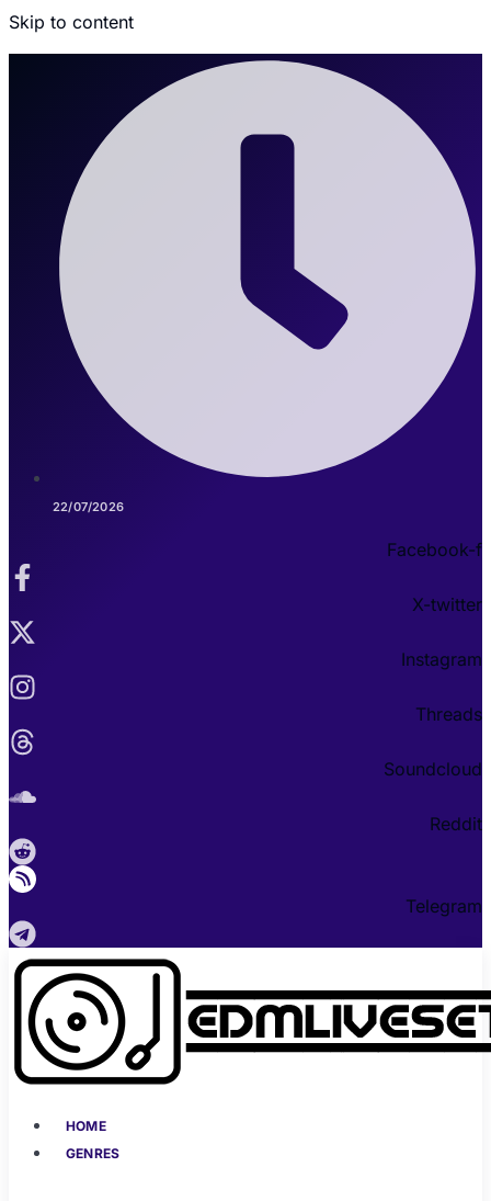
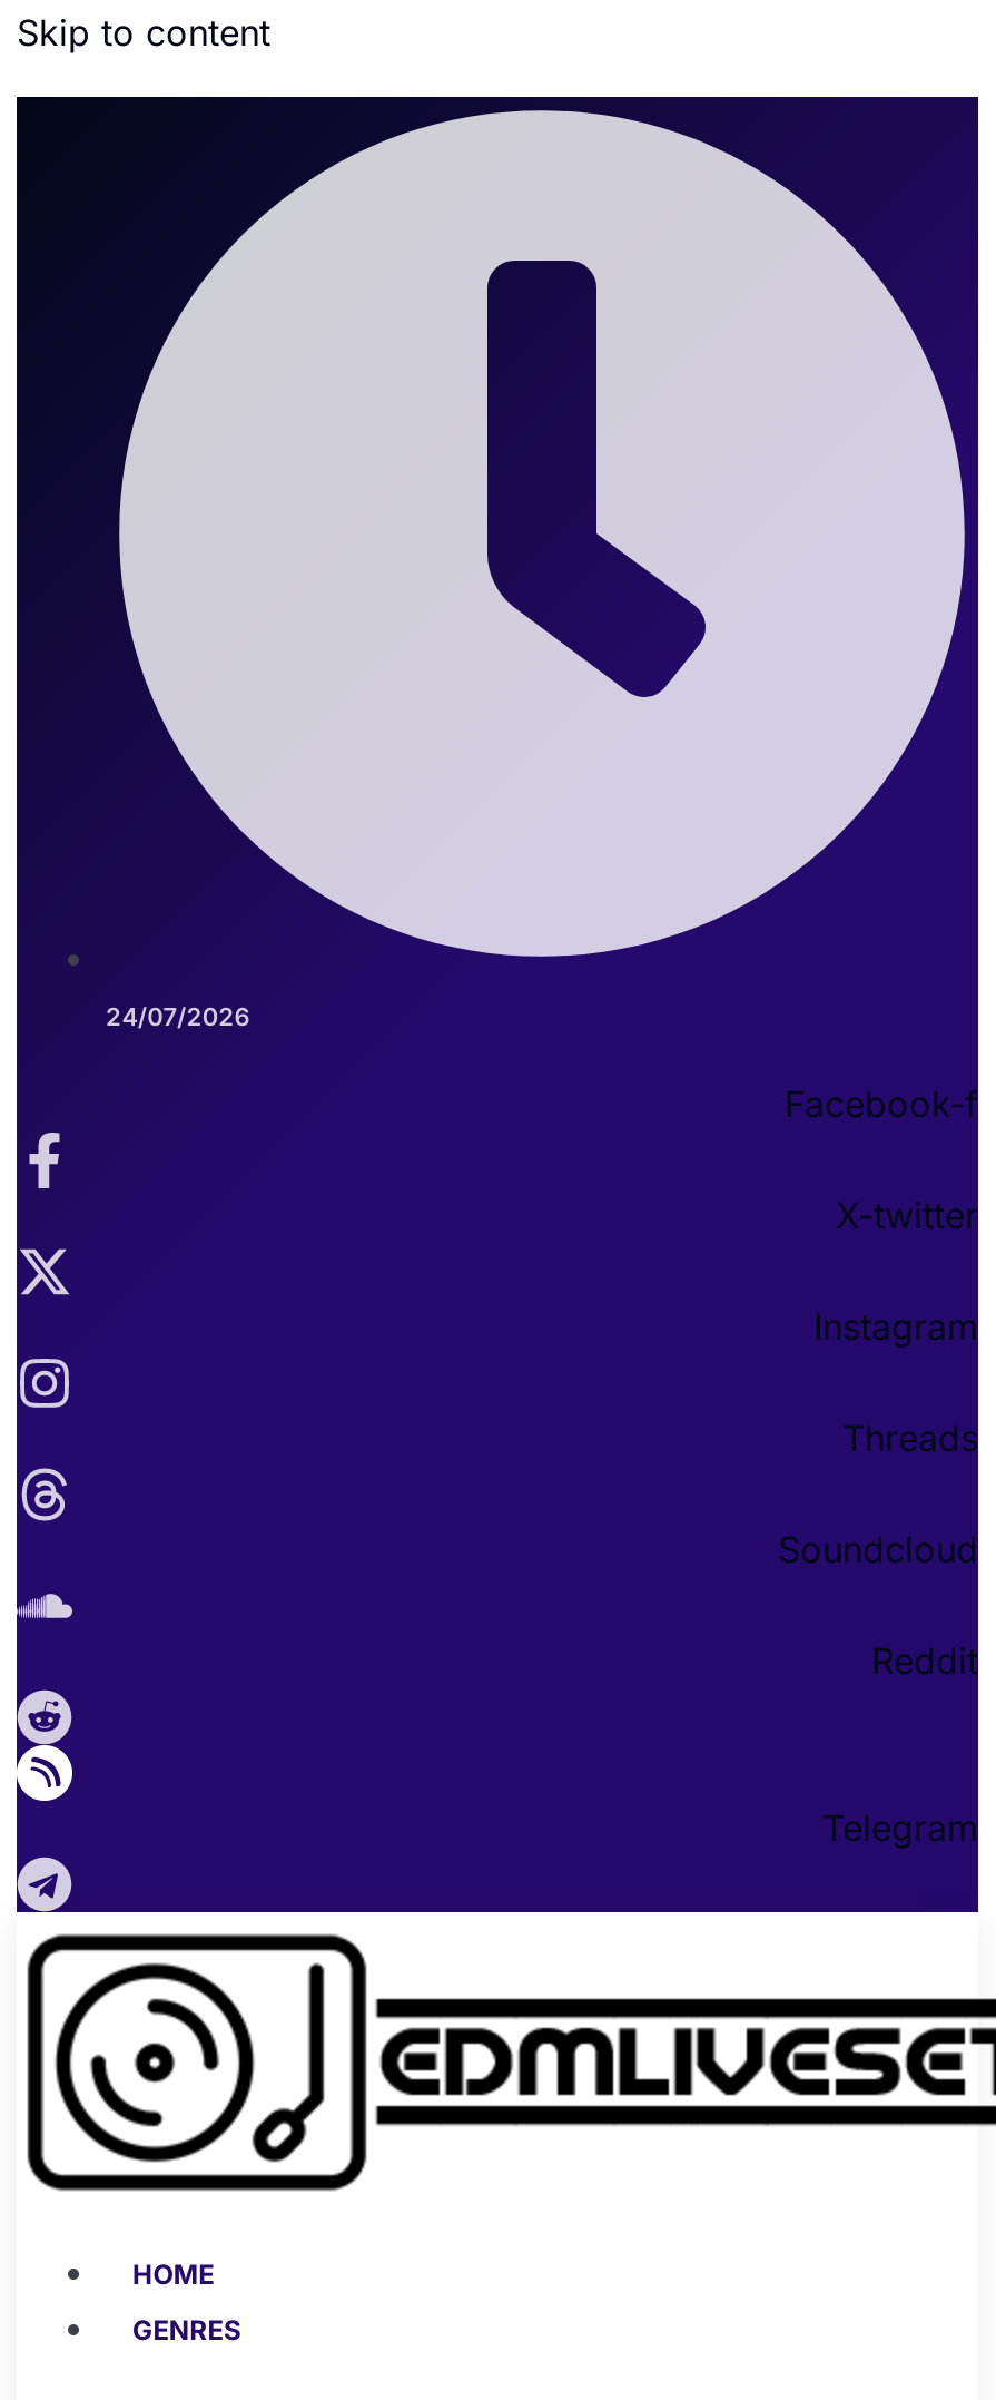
- 22/07/2026
+ 24/07/2026
